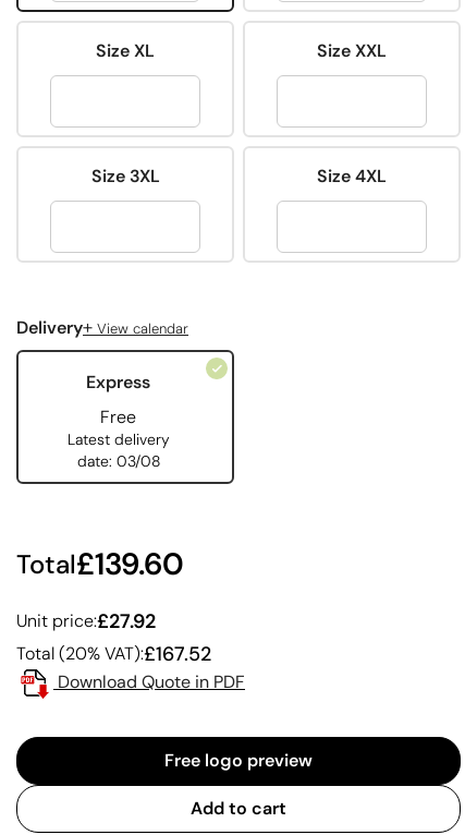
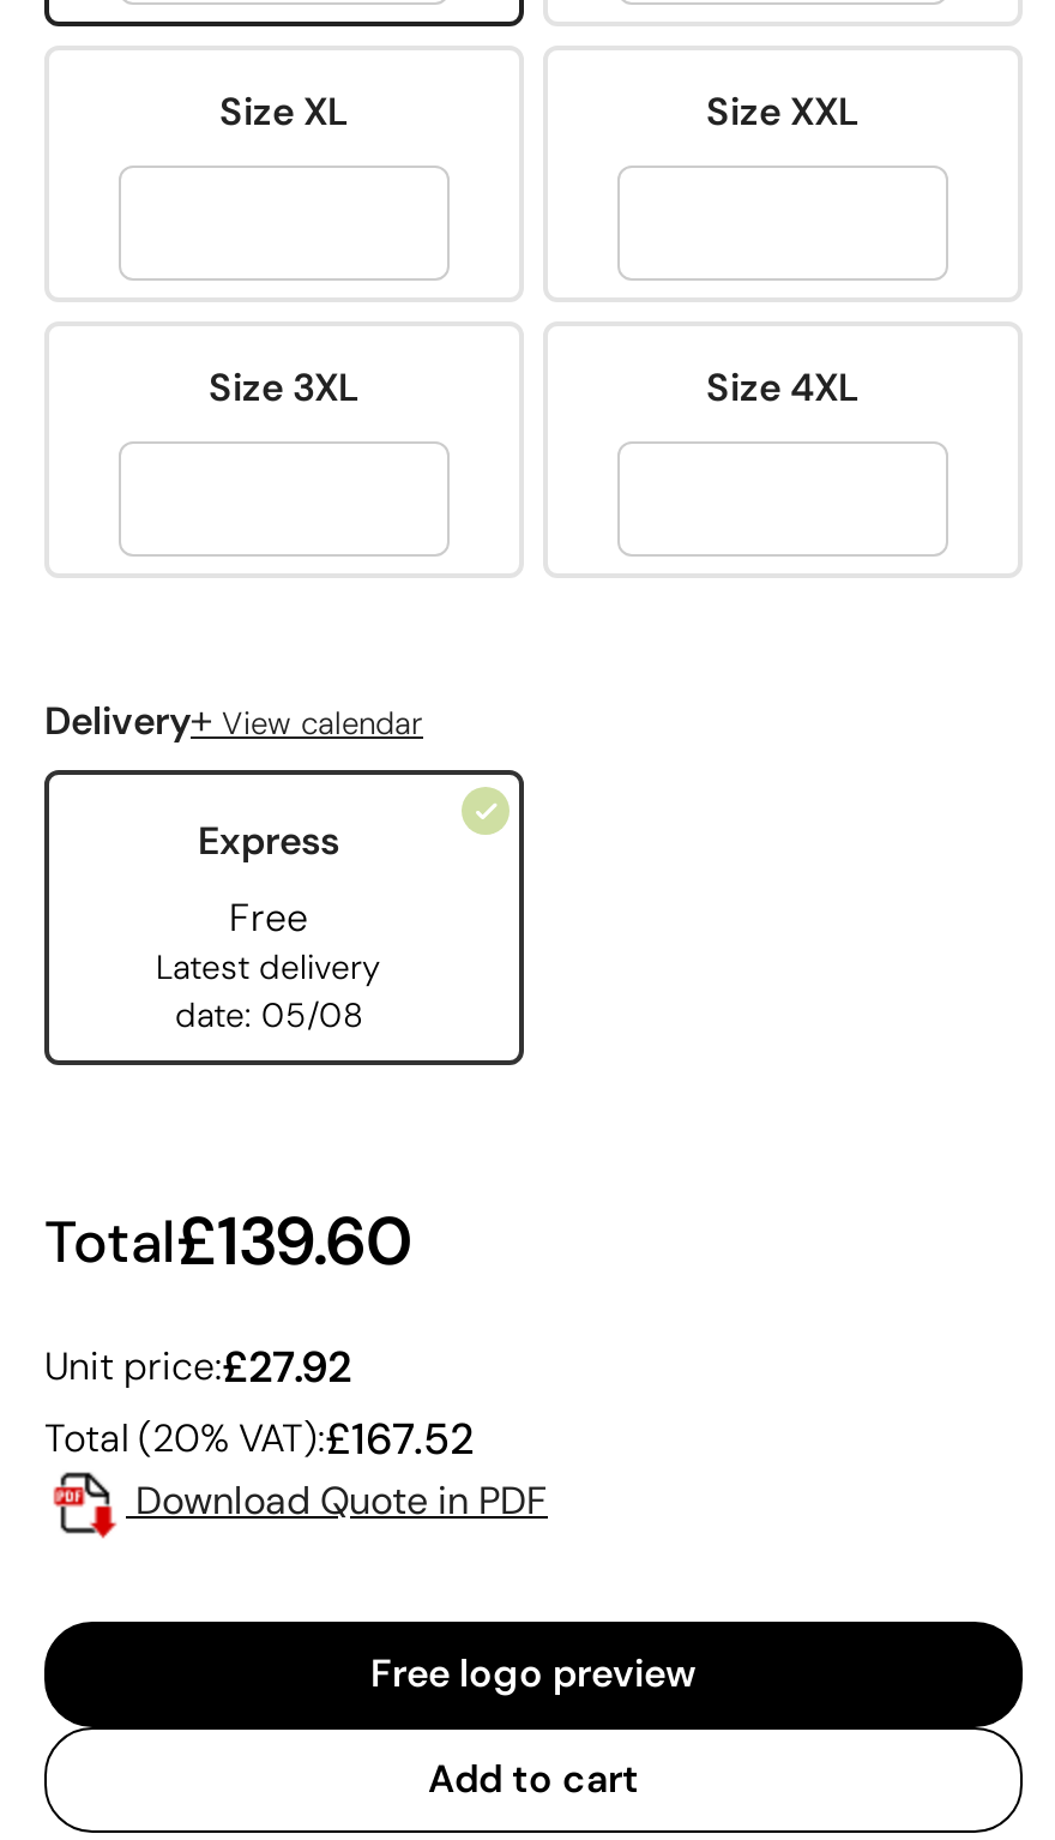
- date: 03/08
+ date: 05/08
